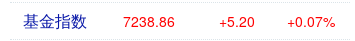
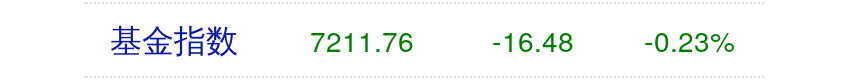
- 7238.86
+ 7211.76

- +5.20
+ -16.48

- +0.07%
+ -0.23%
